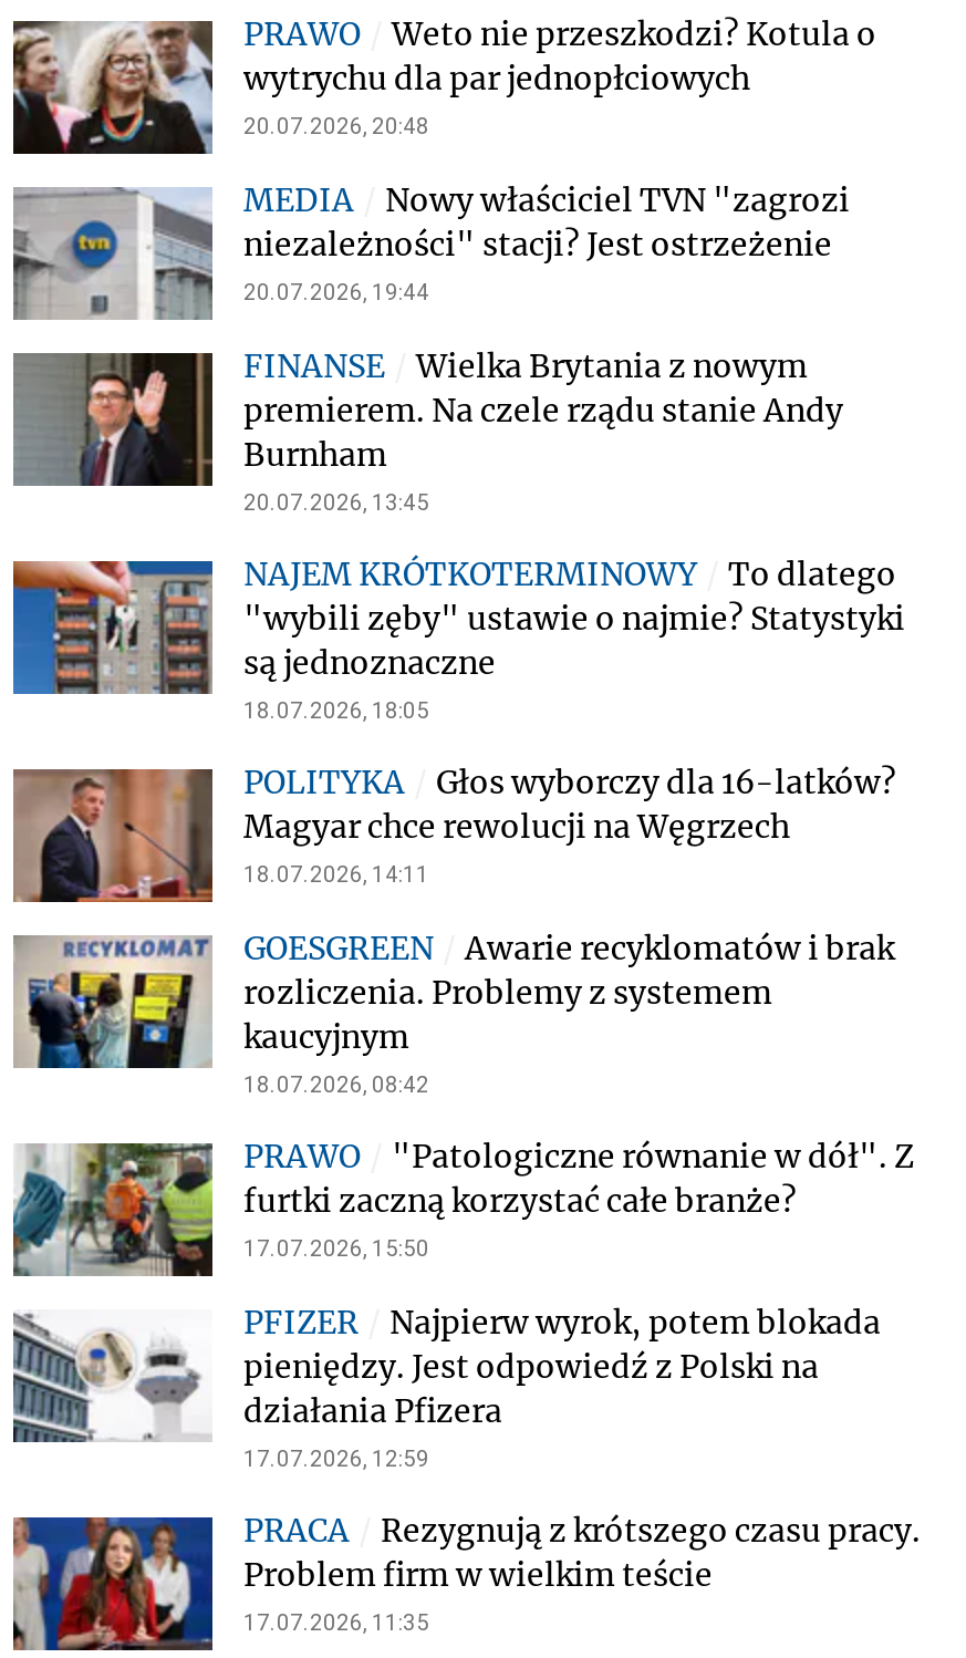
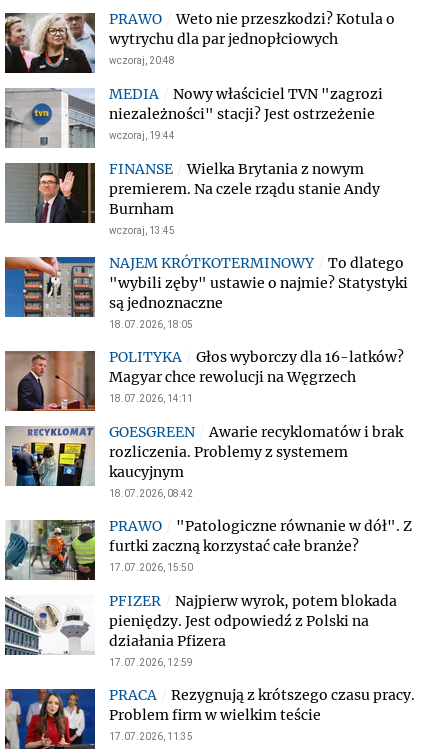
- 20.07.2026, 20:48
+ wczoraj, 20:48

- 20.07.2026, 19:44
+ wczoraj, 19:44

- 20.07.2026, 13:45
+ wczoraj, 13:45
